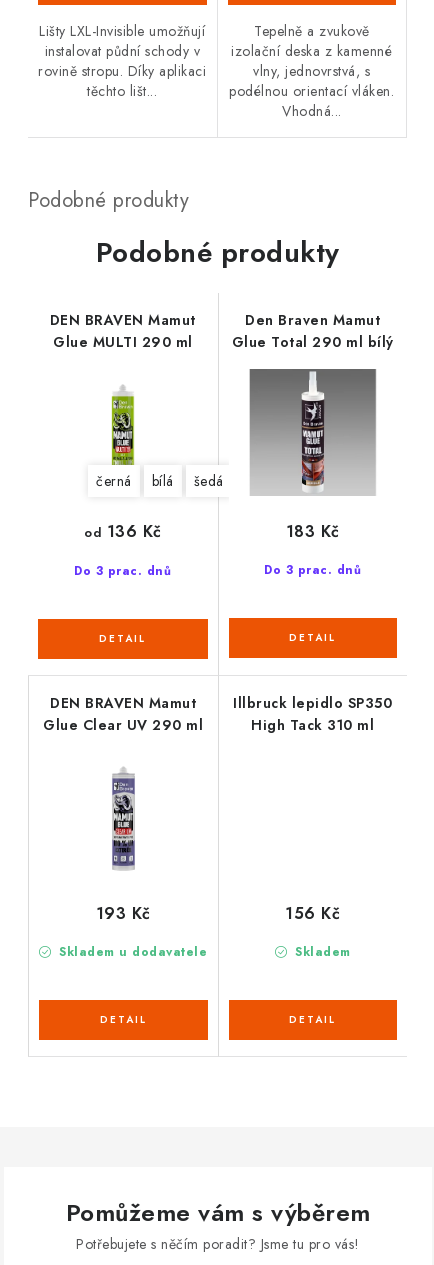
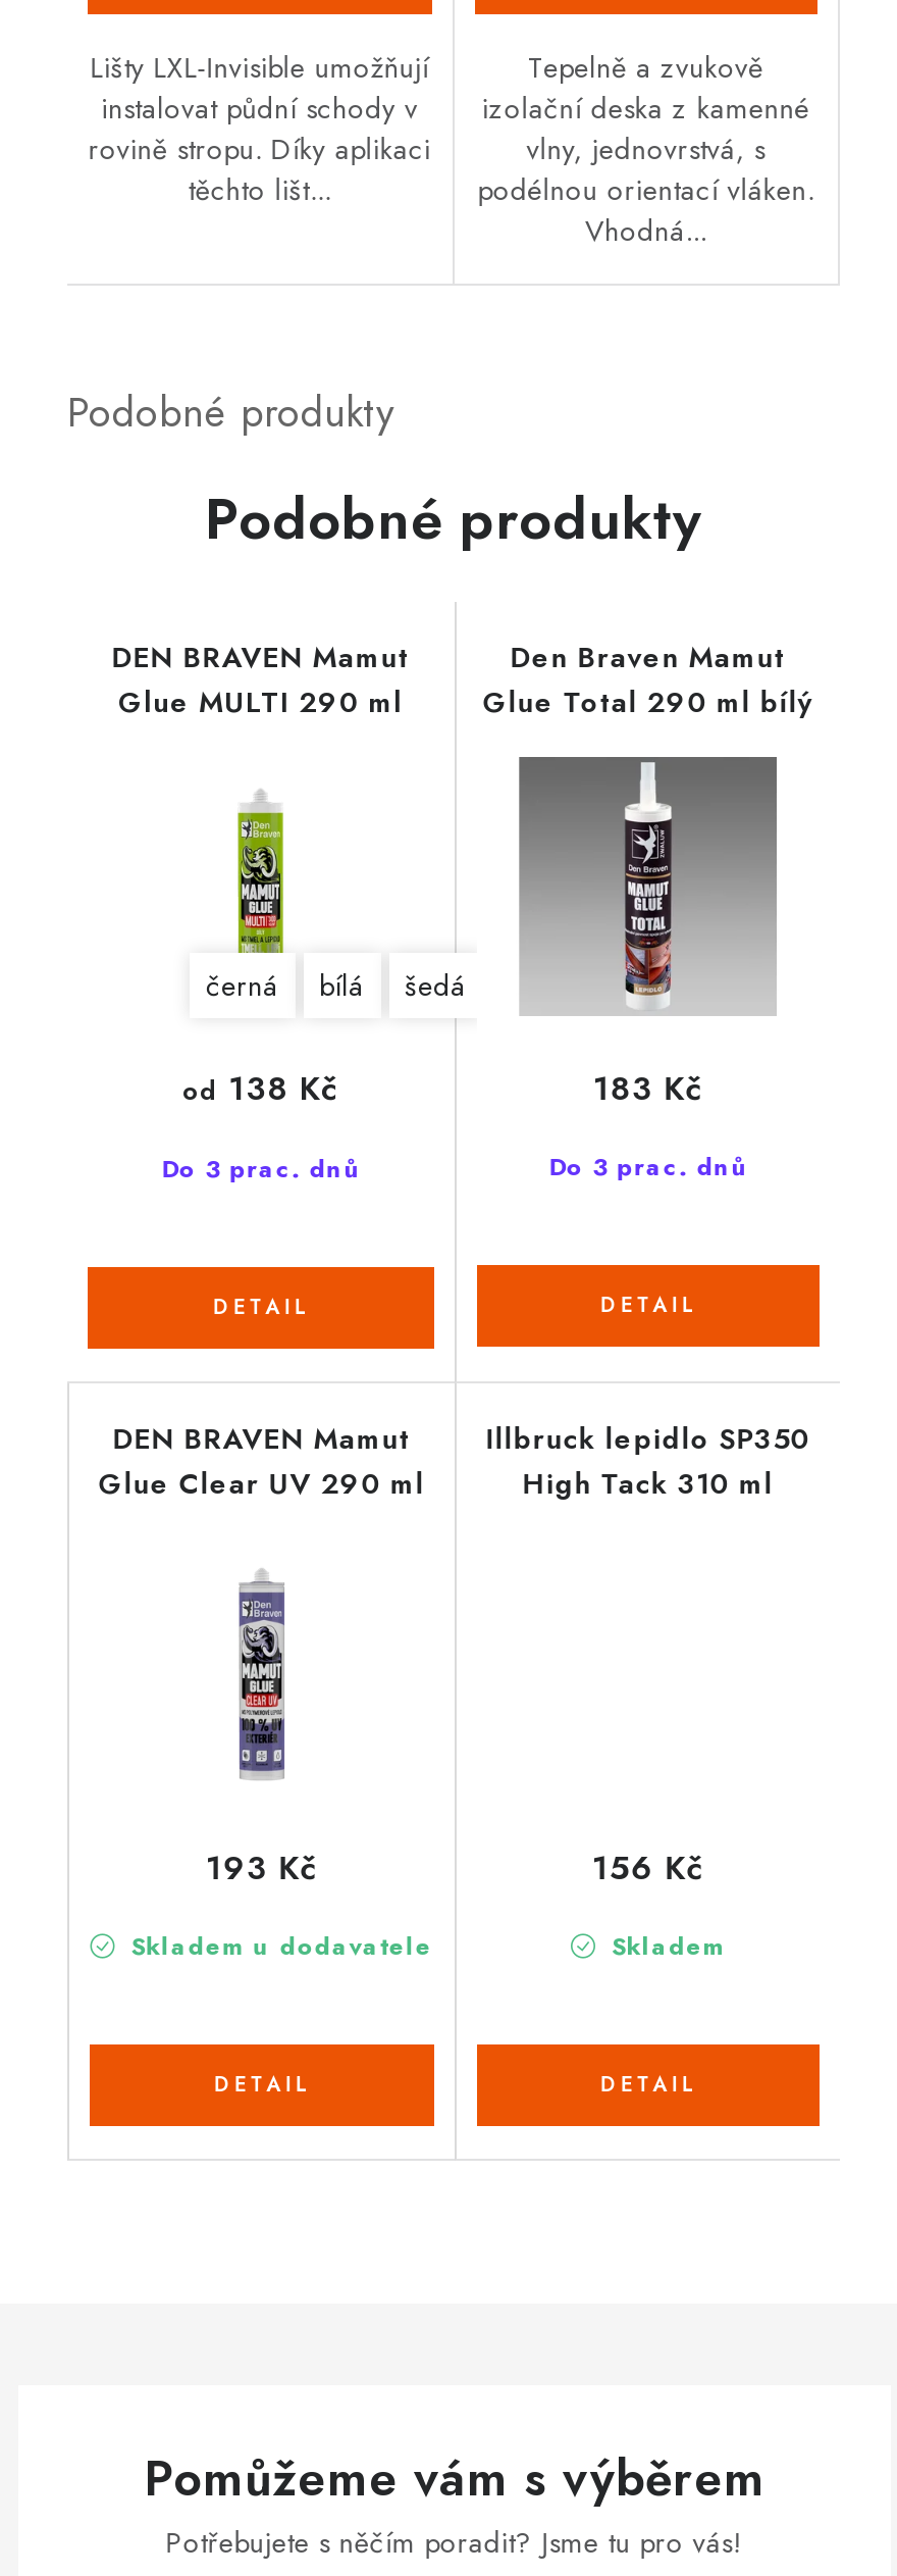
- od 136 Kč
+ od 138 Kč
